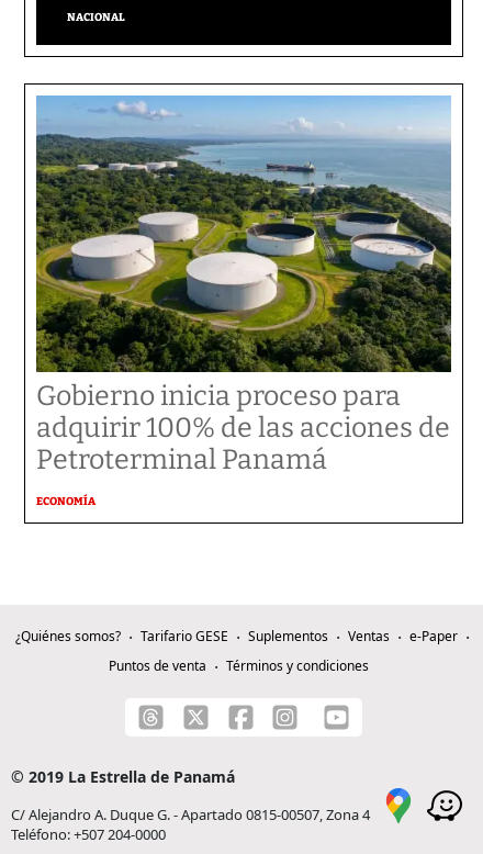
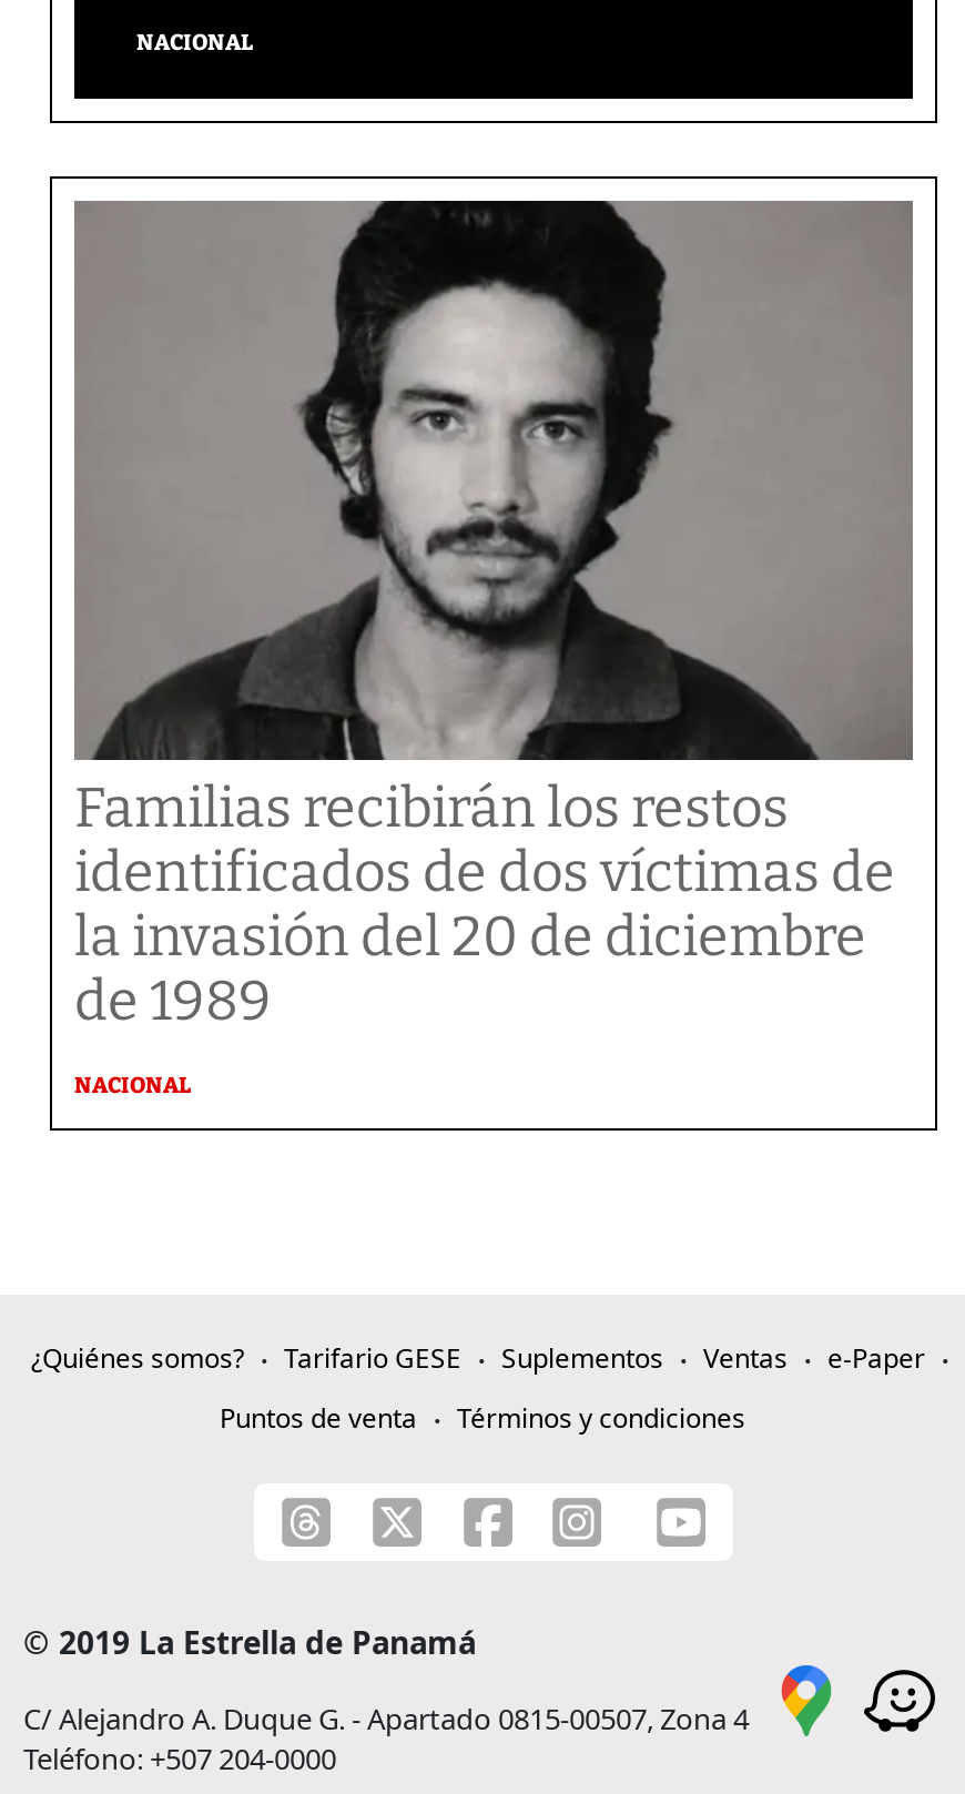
- [image]
- Gobierno inicia proceso para
- adquirir 100% de las acciones de
- Petroterminal Panamá
+ [image]
+ Familias recibirán los restos
+ identificados de dos víctimas de
+ la invasión del 20 de diciembre
+ de 1989

- ECONOMÍA
+ NACIONAL
